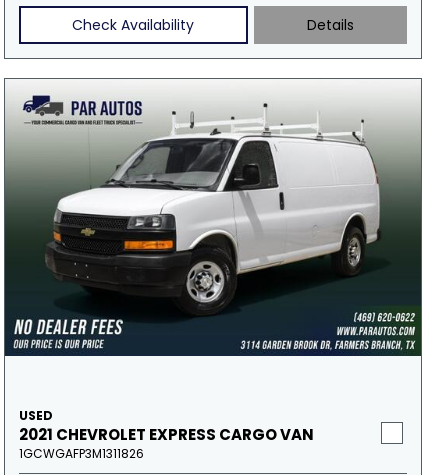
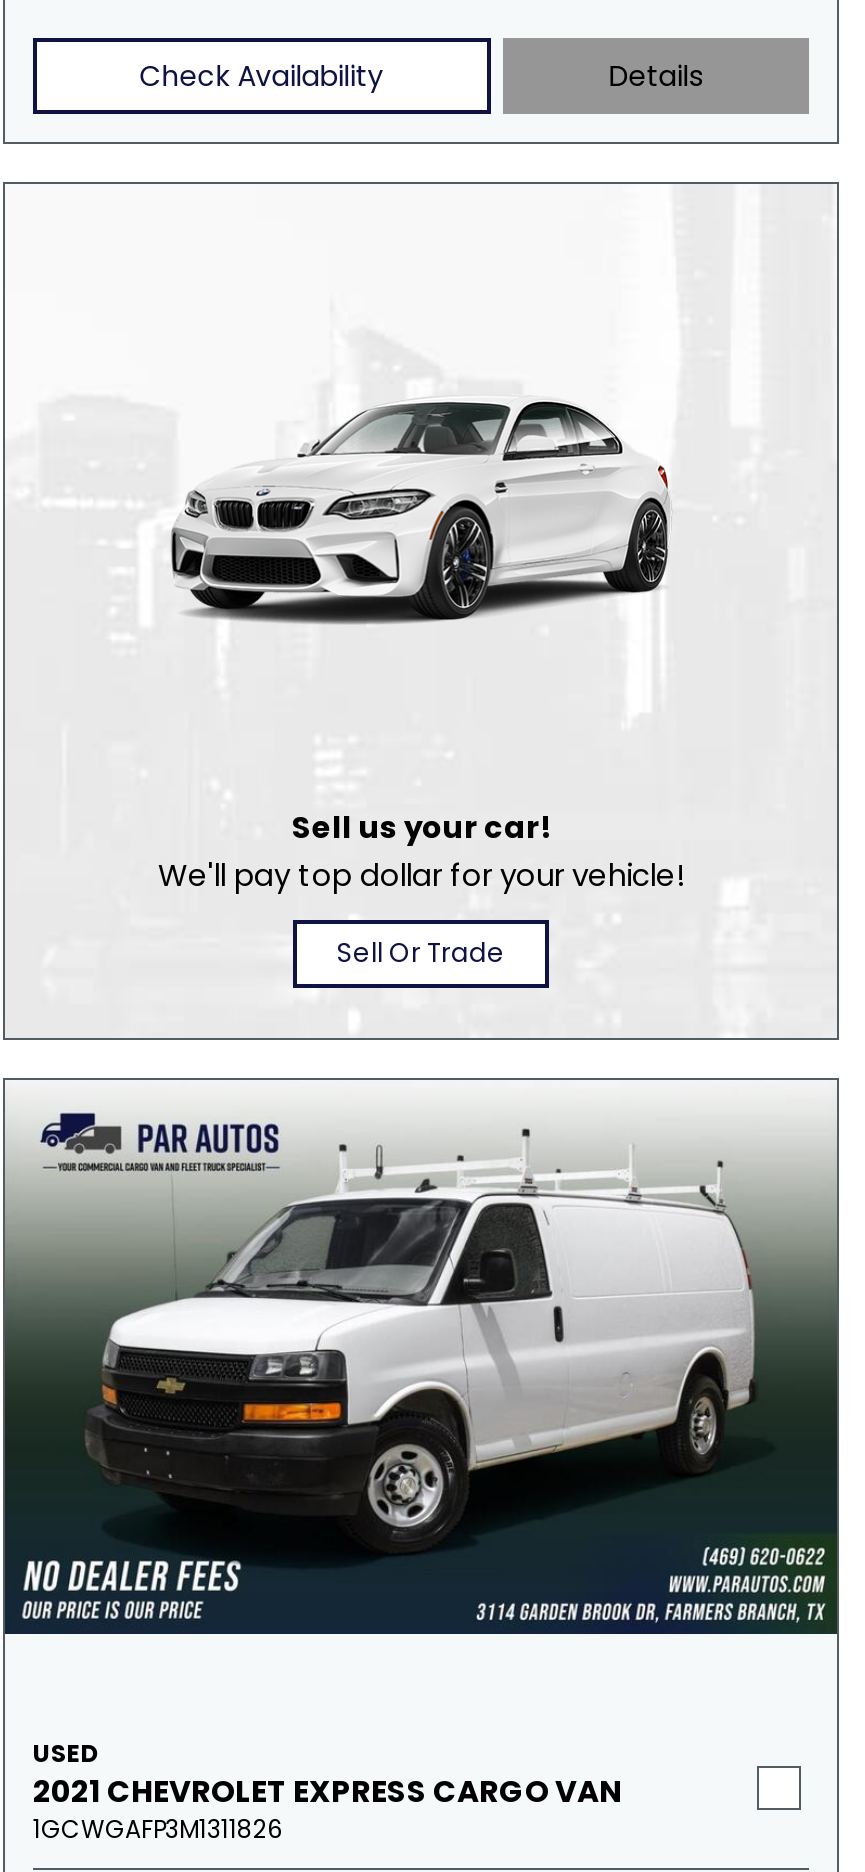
+ Sell us your car!
+ We'll pay top dollar for your vehicle!
+ Sell Or Trade

+ [image]
